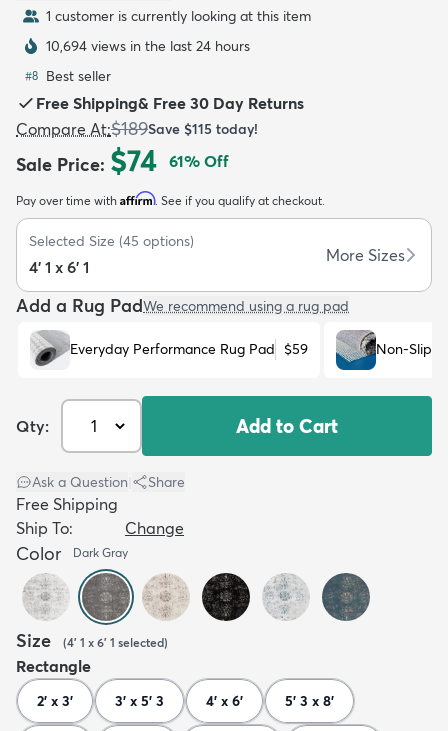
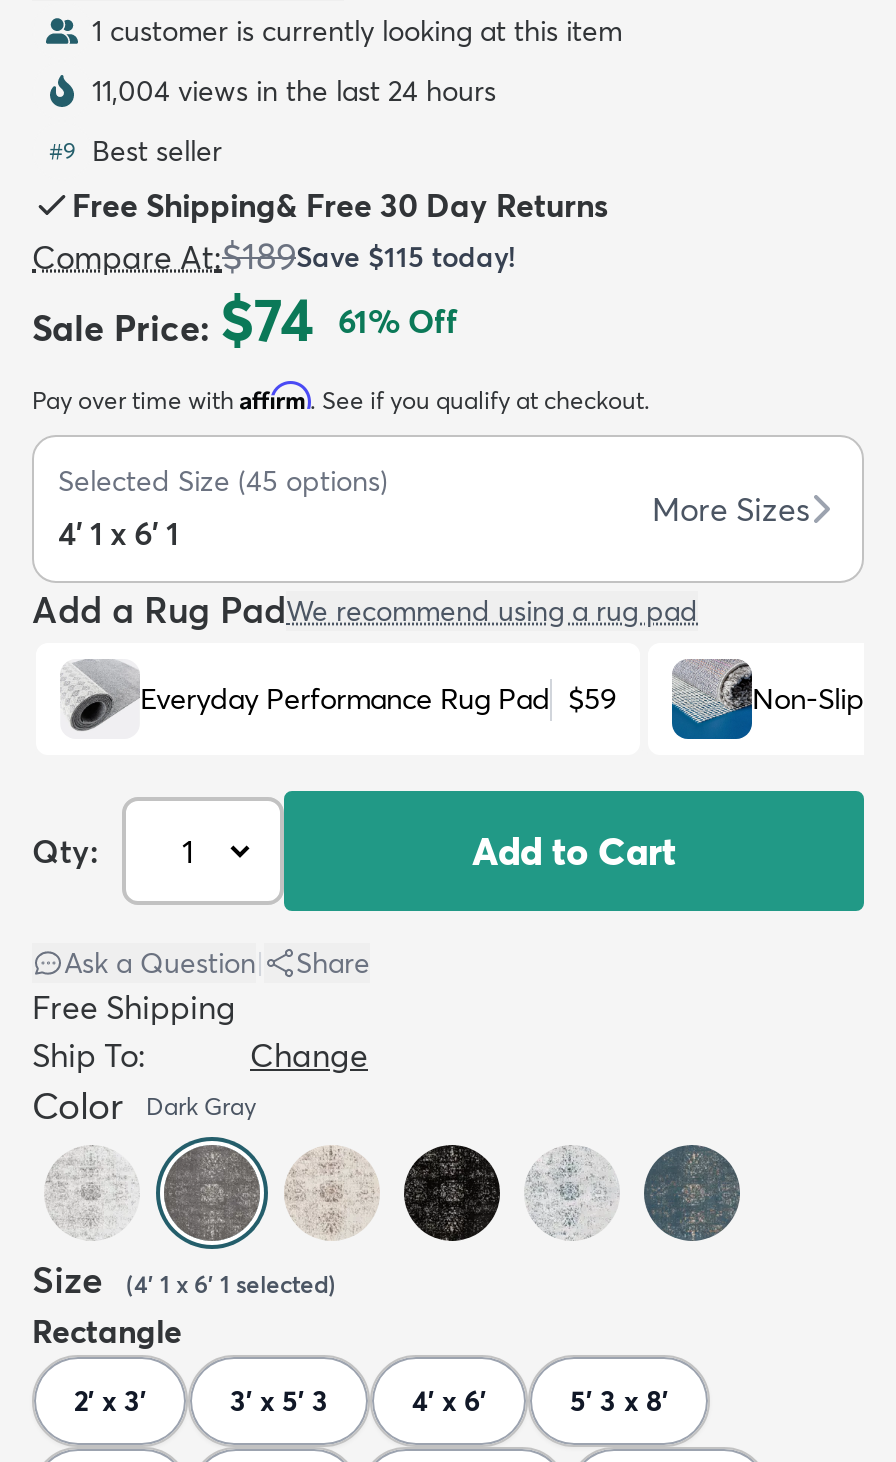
- 10,694 views in the last 24 hours
+ 11,004 views in the last 24 hours

- #8 Best seller
+ #9 Best seller
